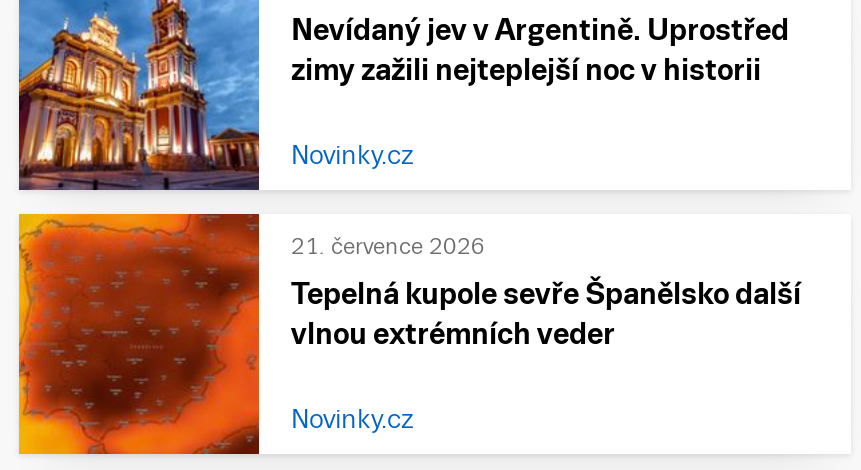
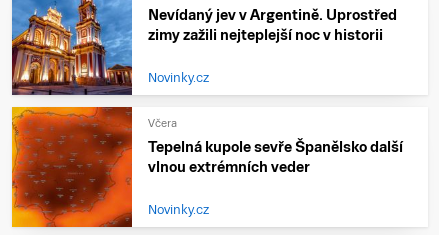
- 21. července 2026
+ Včera
